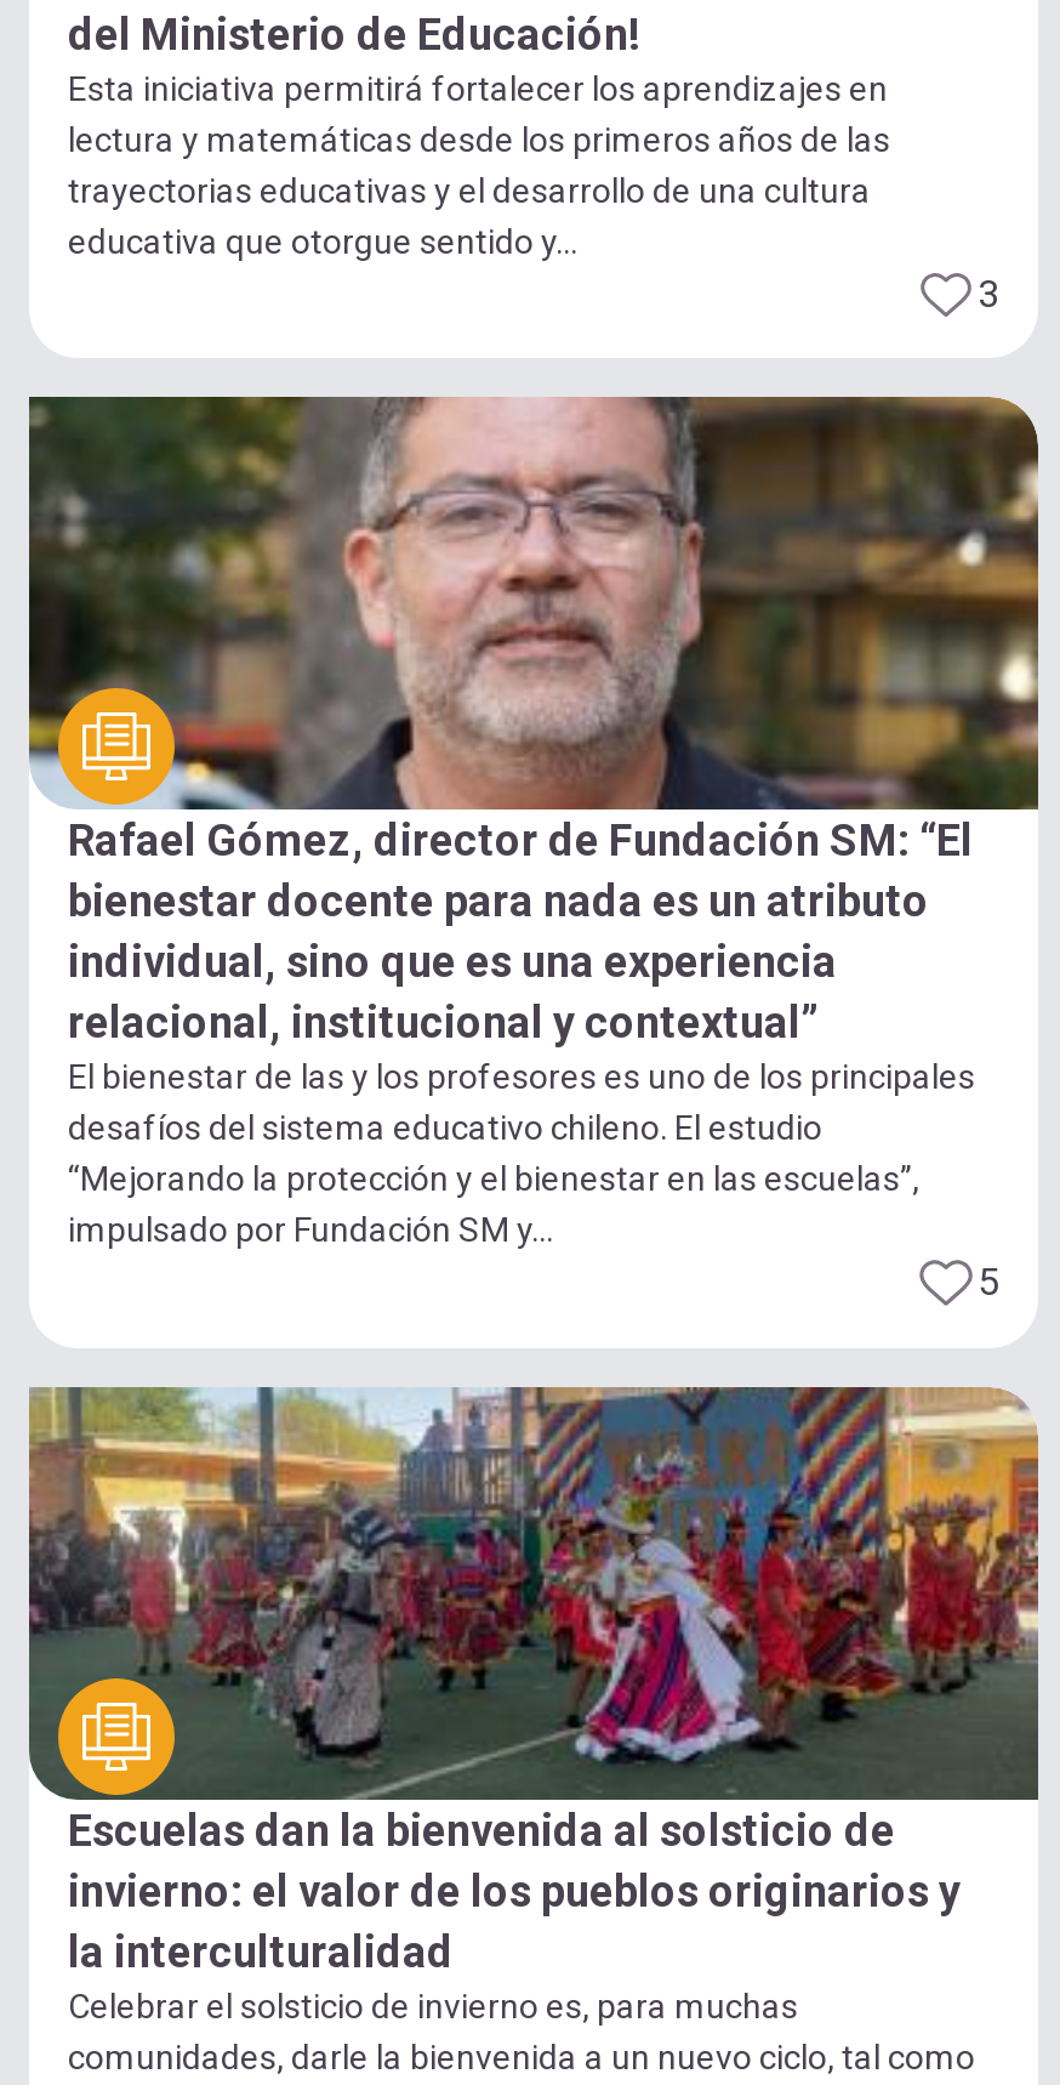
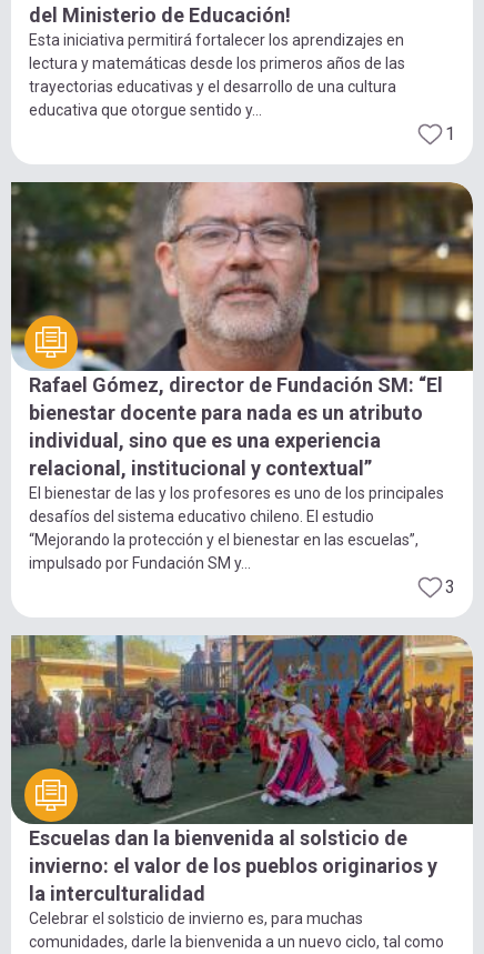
- 3
+ 1

- 5
+ 3
